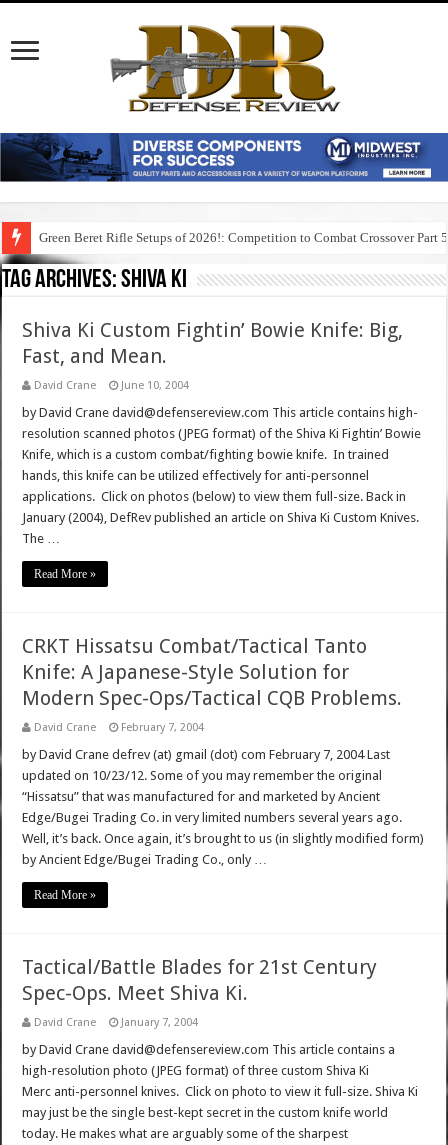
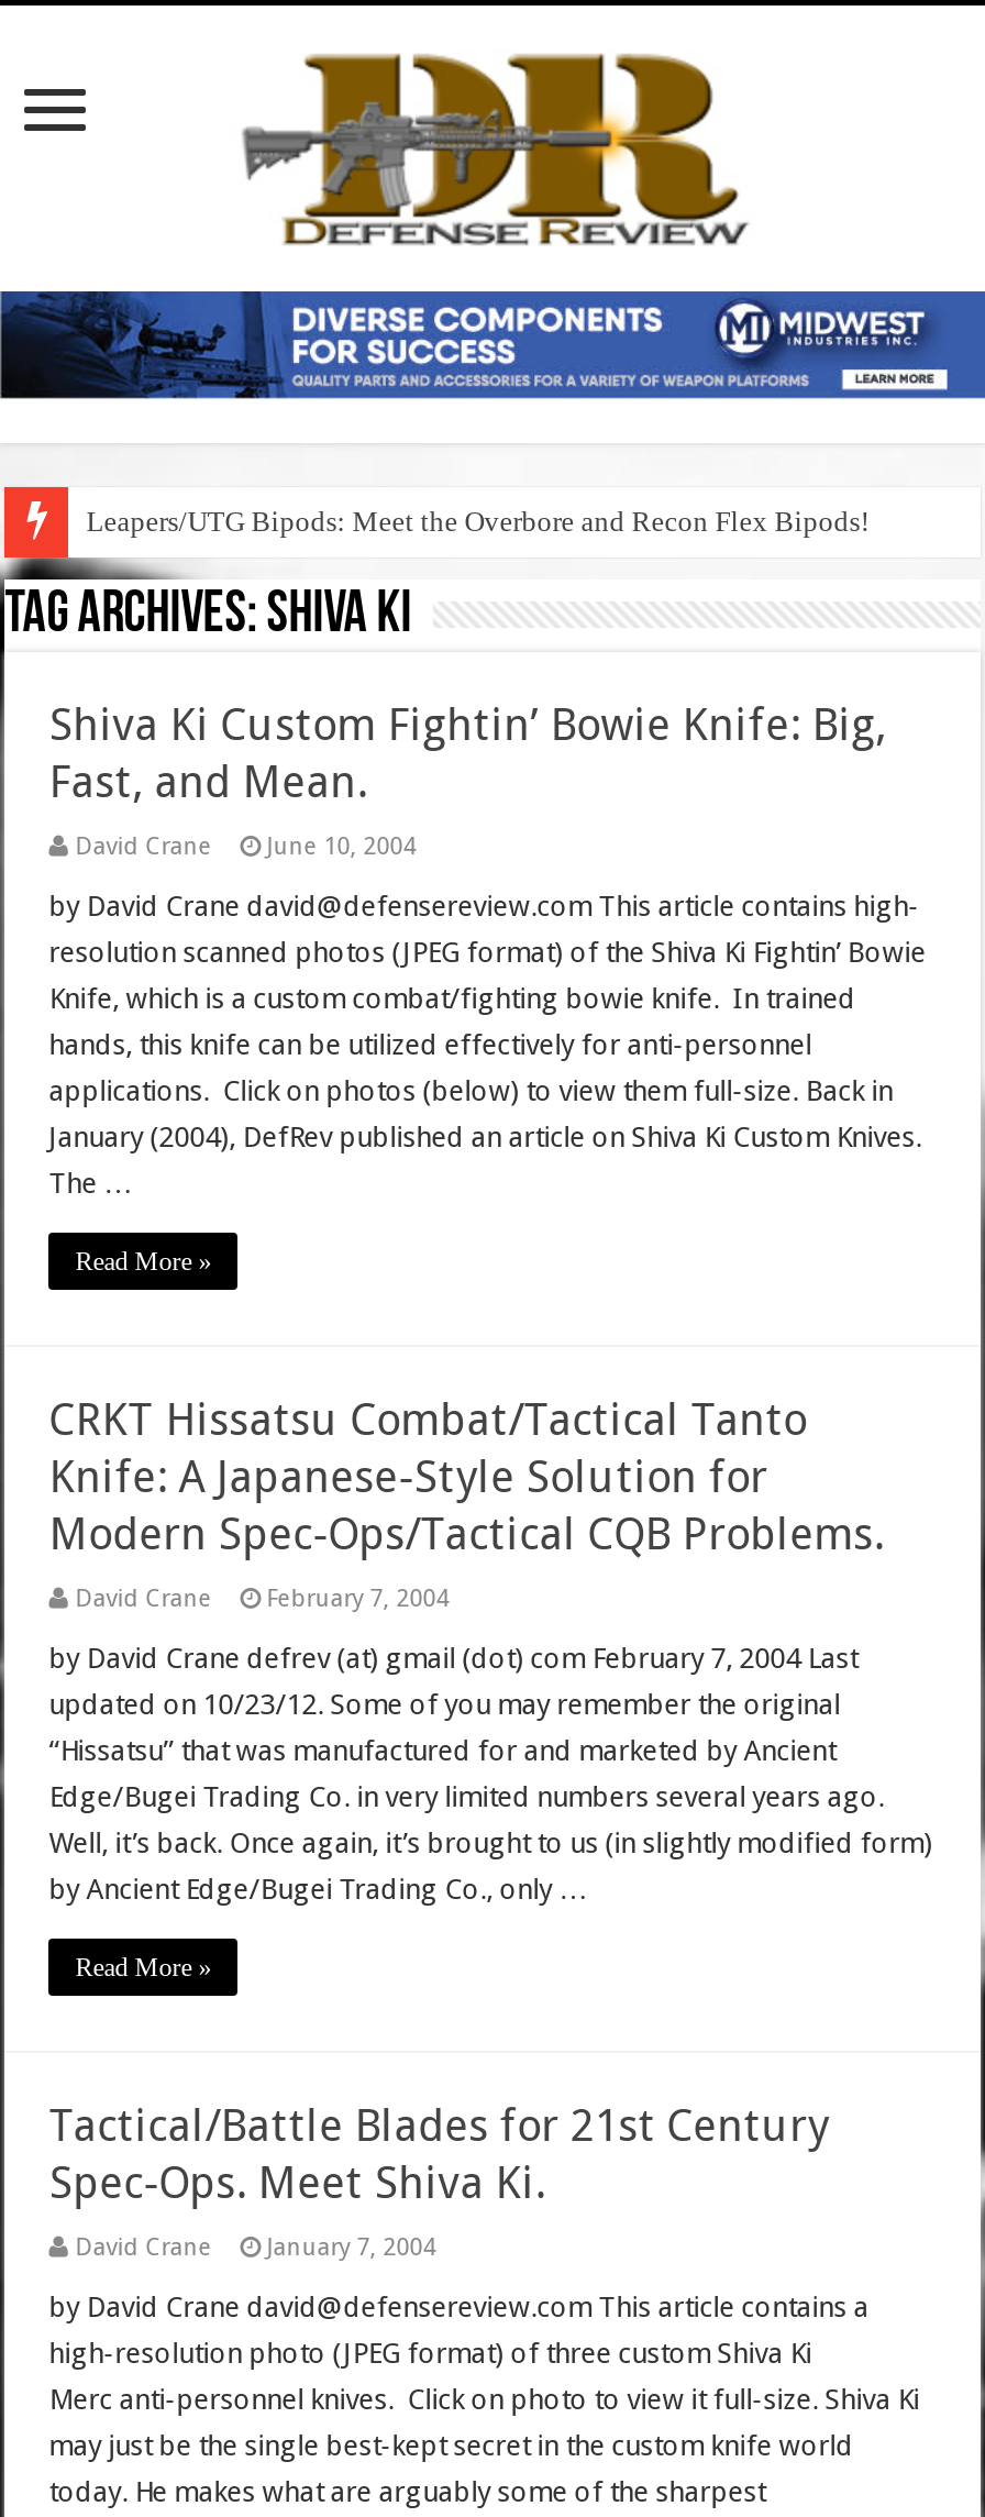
- Green Beret Rifle Setups of 2026!: Competition to Combat Crossover Part 5
+ Leapers/UTG Bipods: Meet the Overbore and Recon Flex Bipods!
